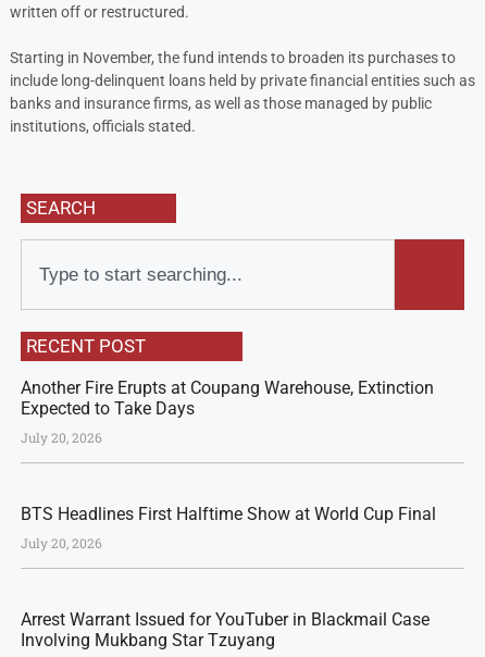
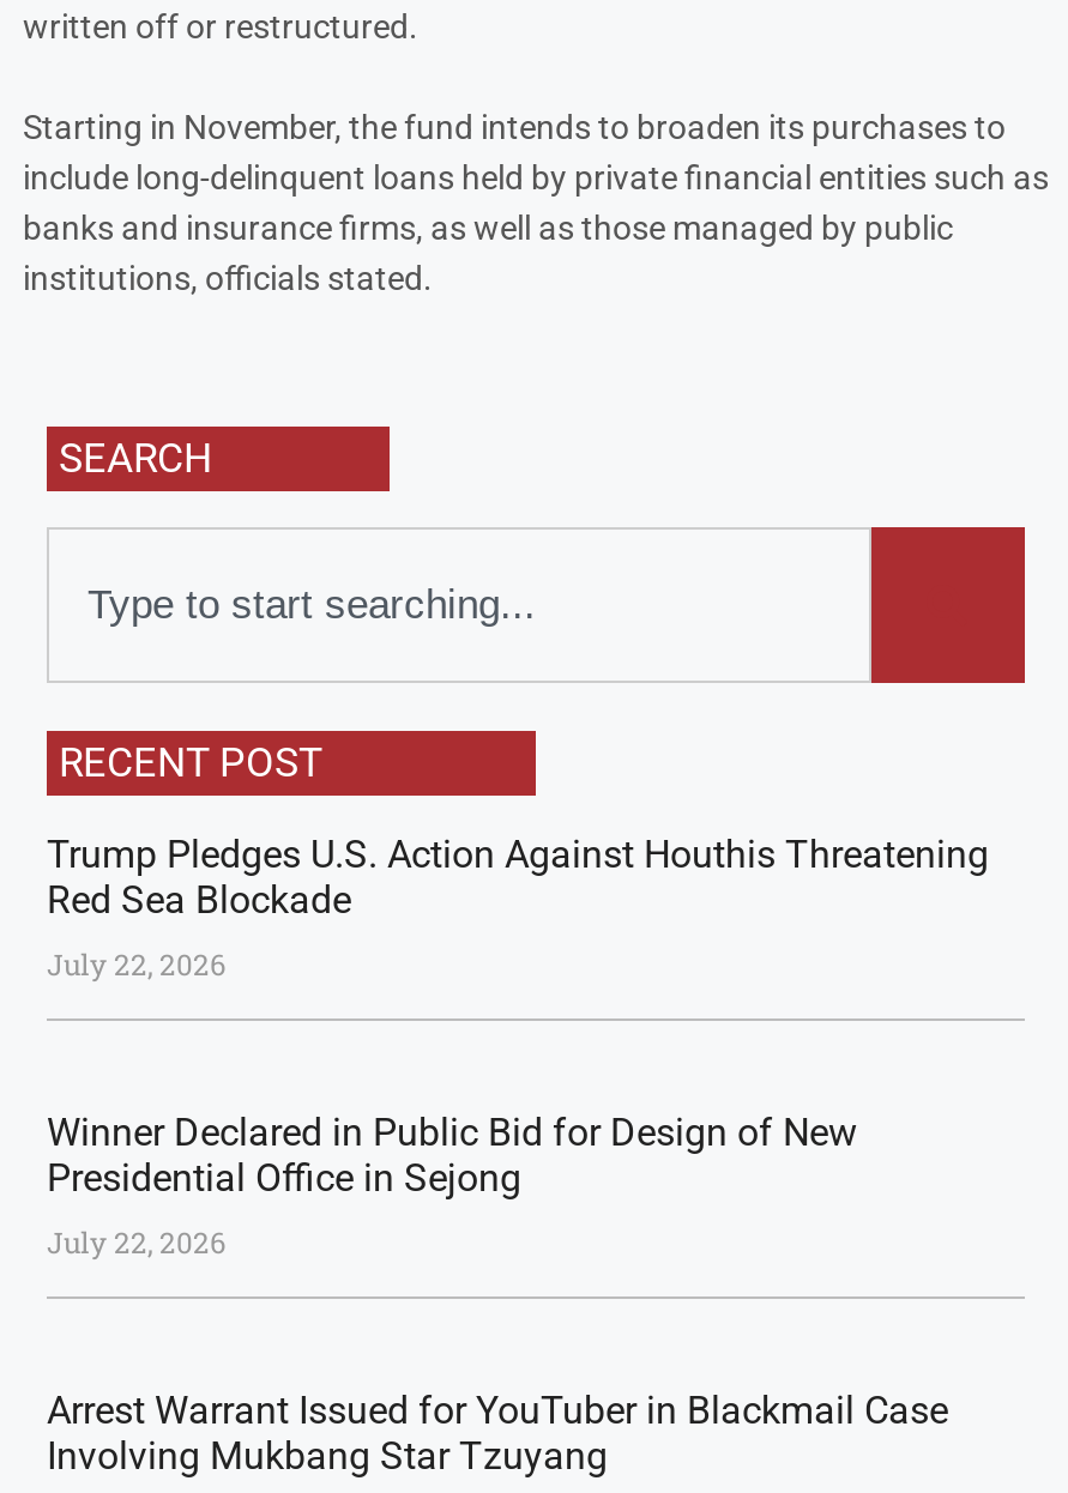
- Another Fire Erupts at Coupang Warehouse, Extinction
- Expected to Take Days
+ Trump Pledges U.S. Action Against Houthis Threatening
+ Red Sea Blockade

- July 20, 2026
+ July 22, 2026

- BTS Headlines First Halftime Show at World Cup Final
+ Winner Declared in Public Bid for Design of New
+ Presidential Office in Sejong

- July 20, 2026
+ July 22, 2026
